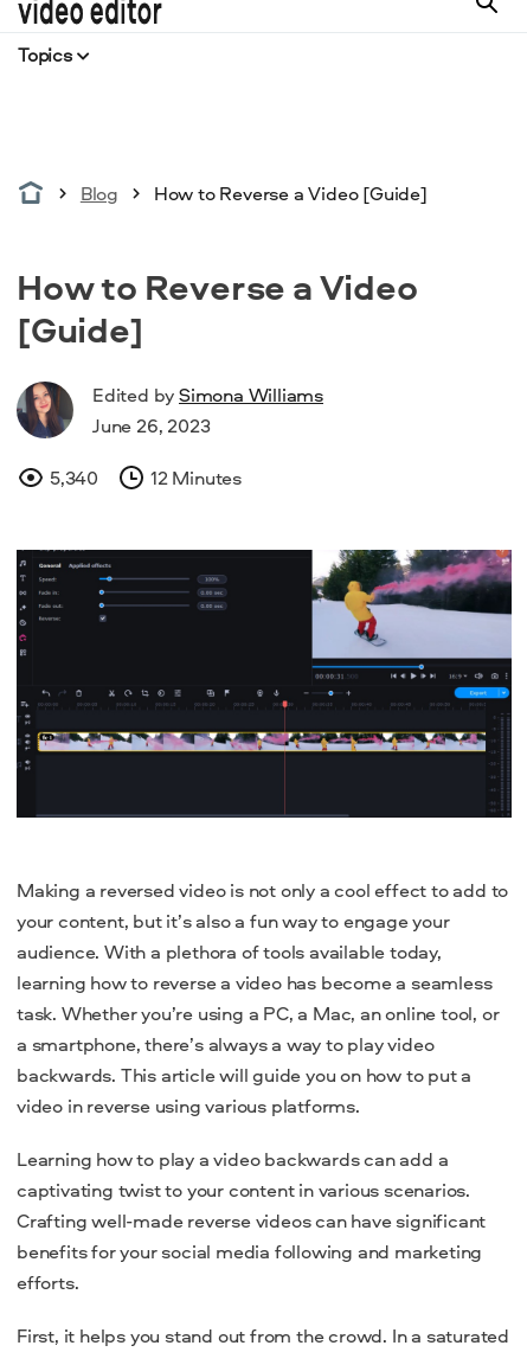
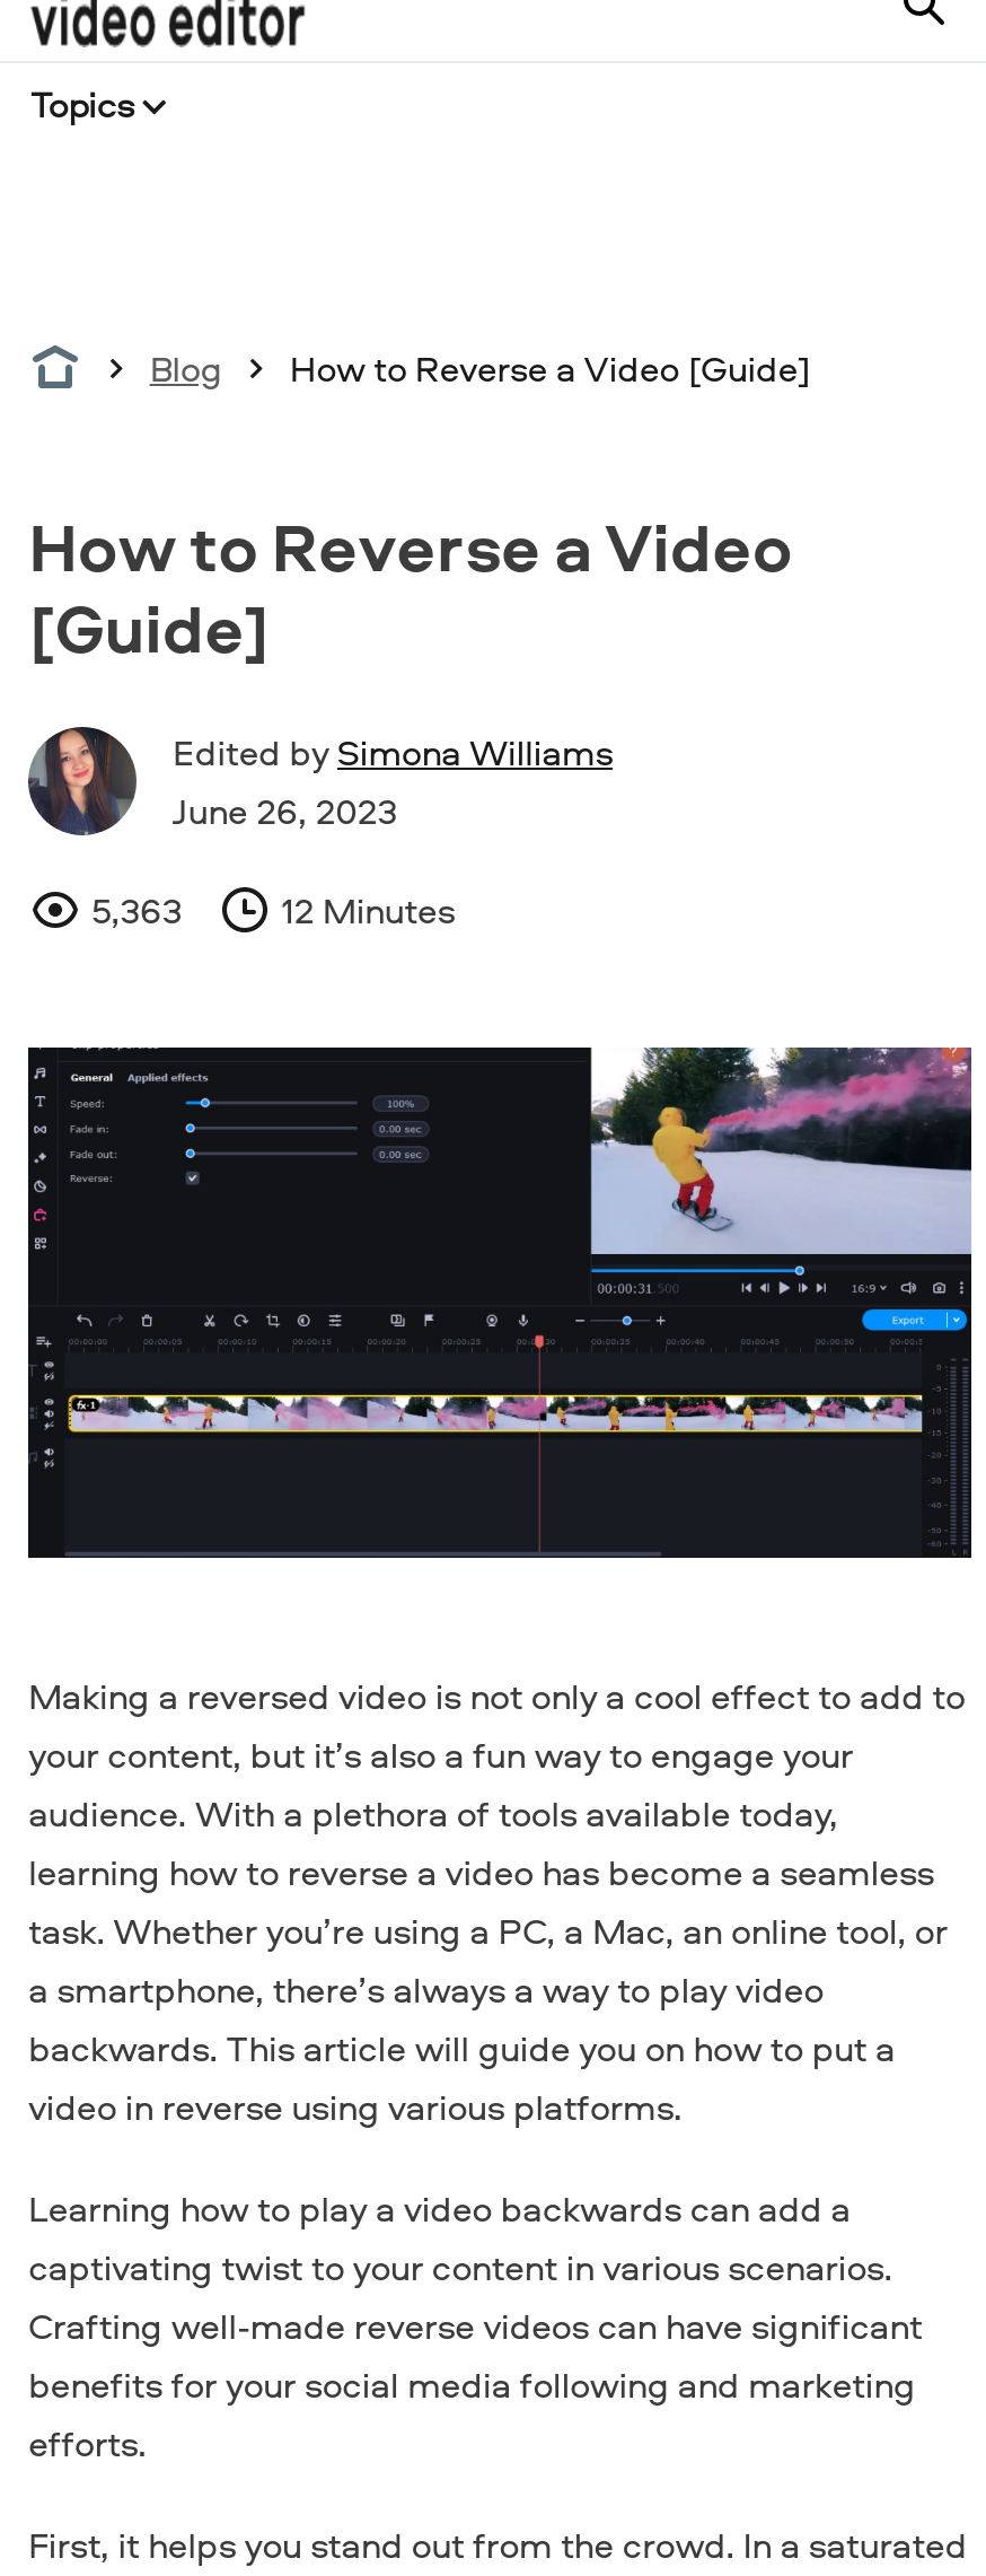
- 5,340 12 Minutes
+ 5,363 12 Minutes
